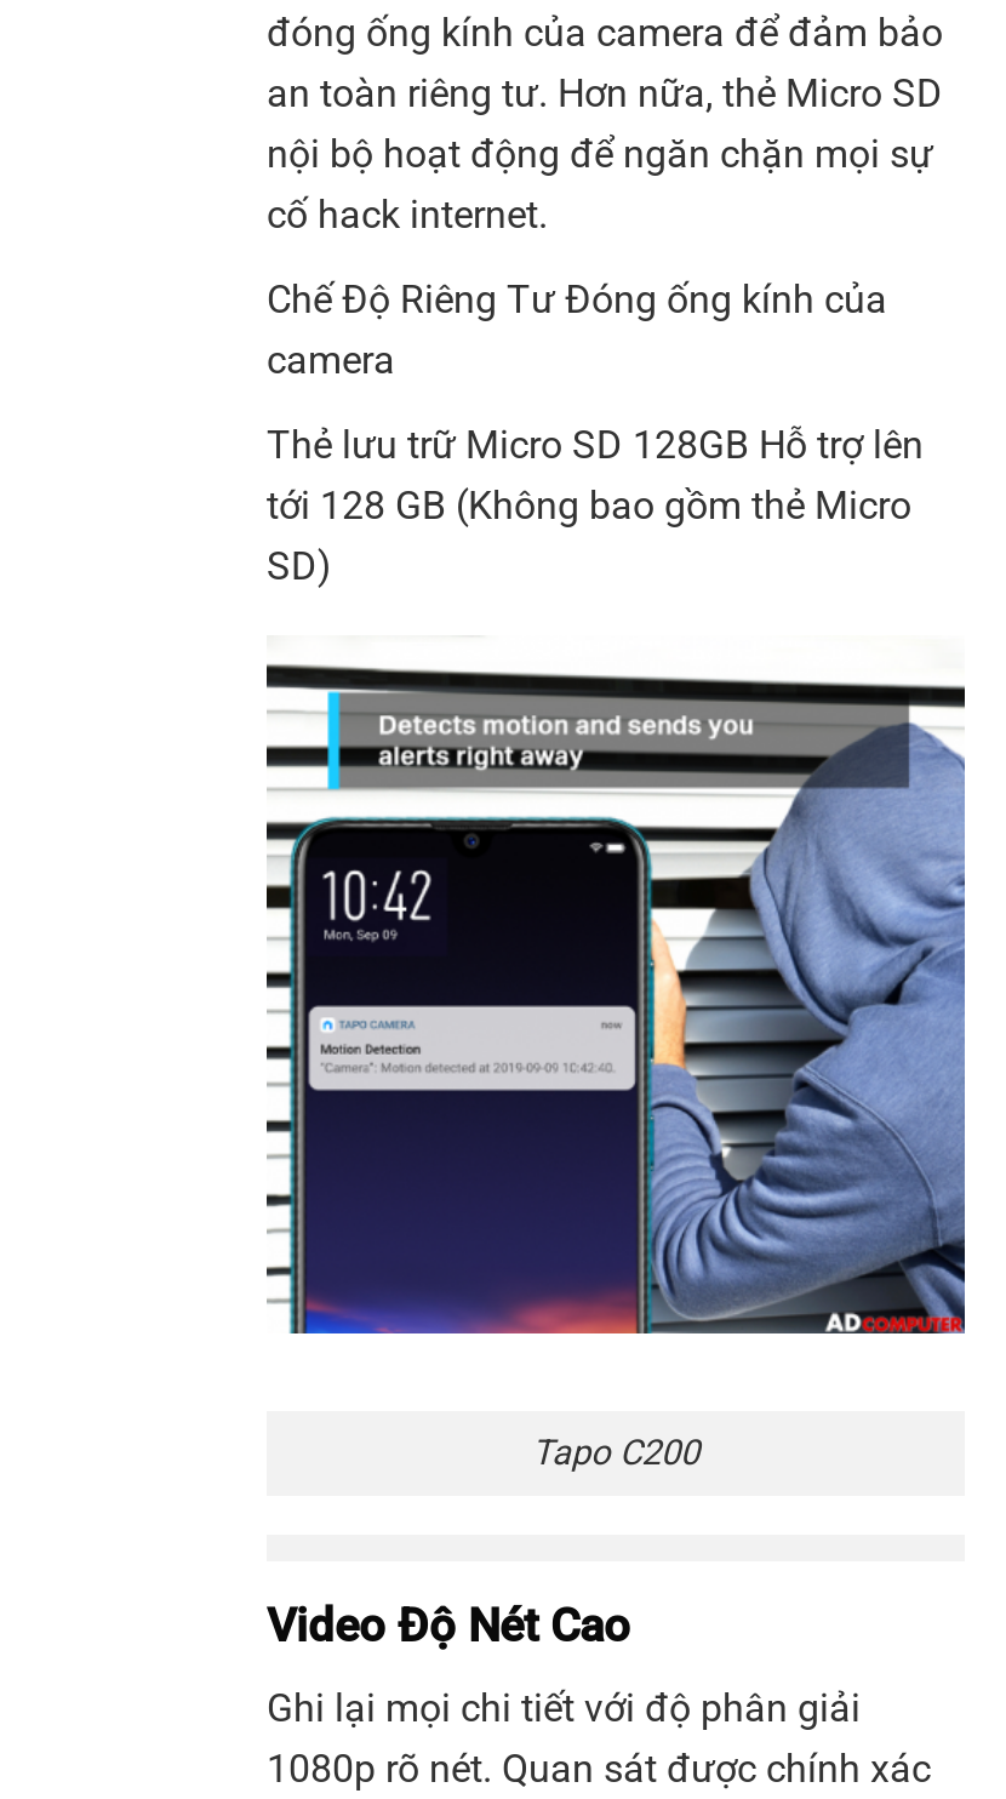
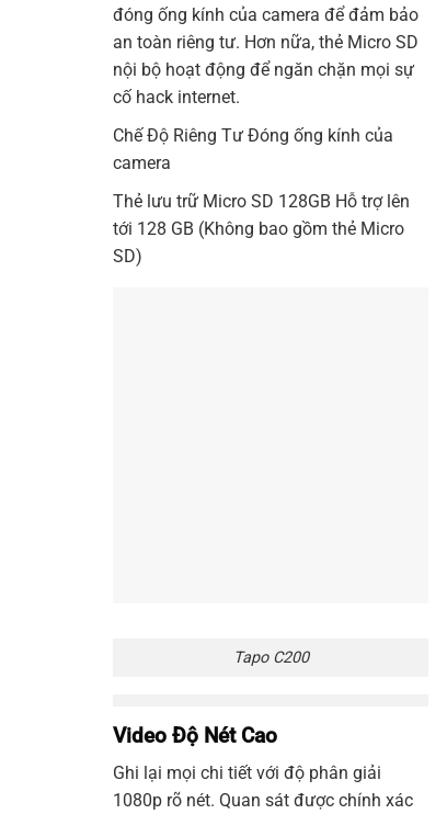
- [image]
